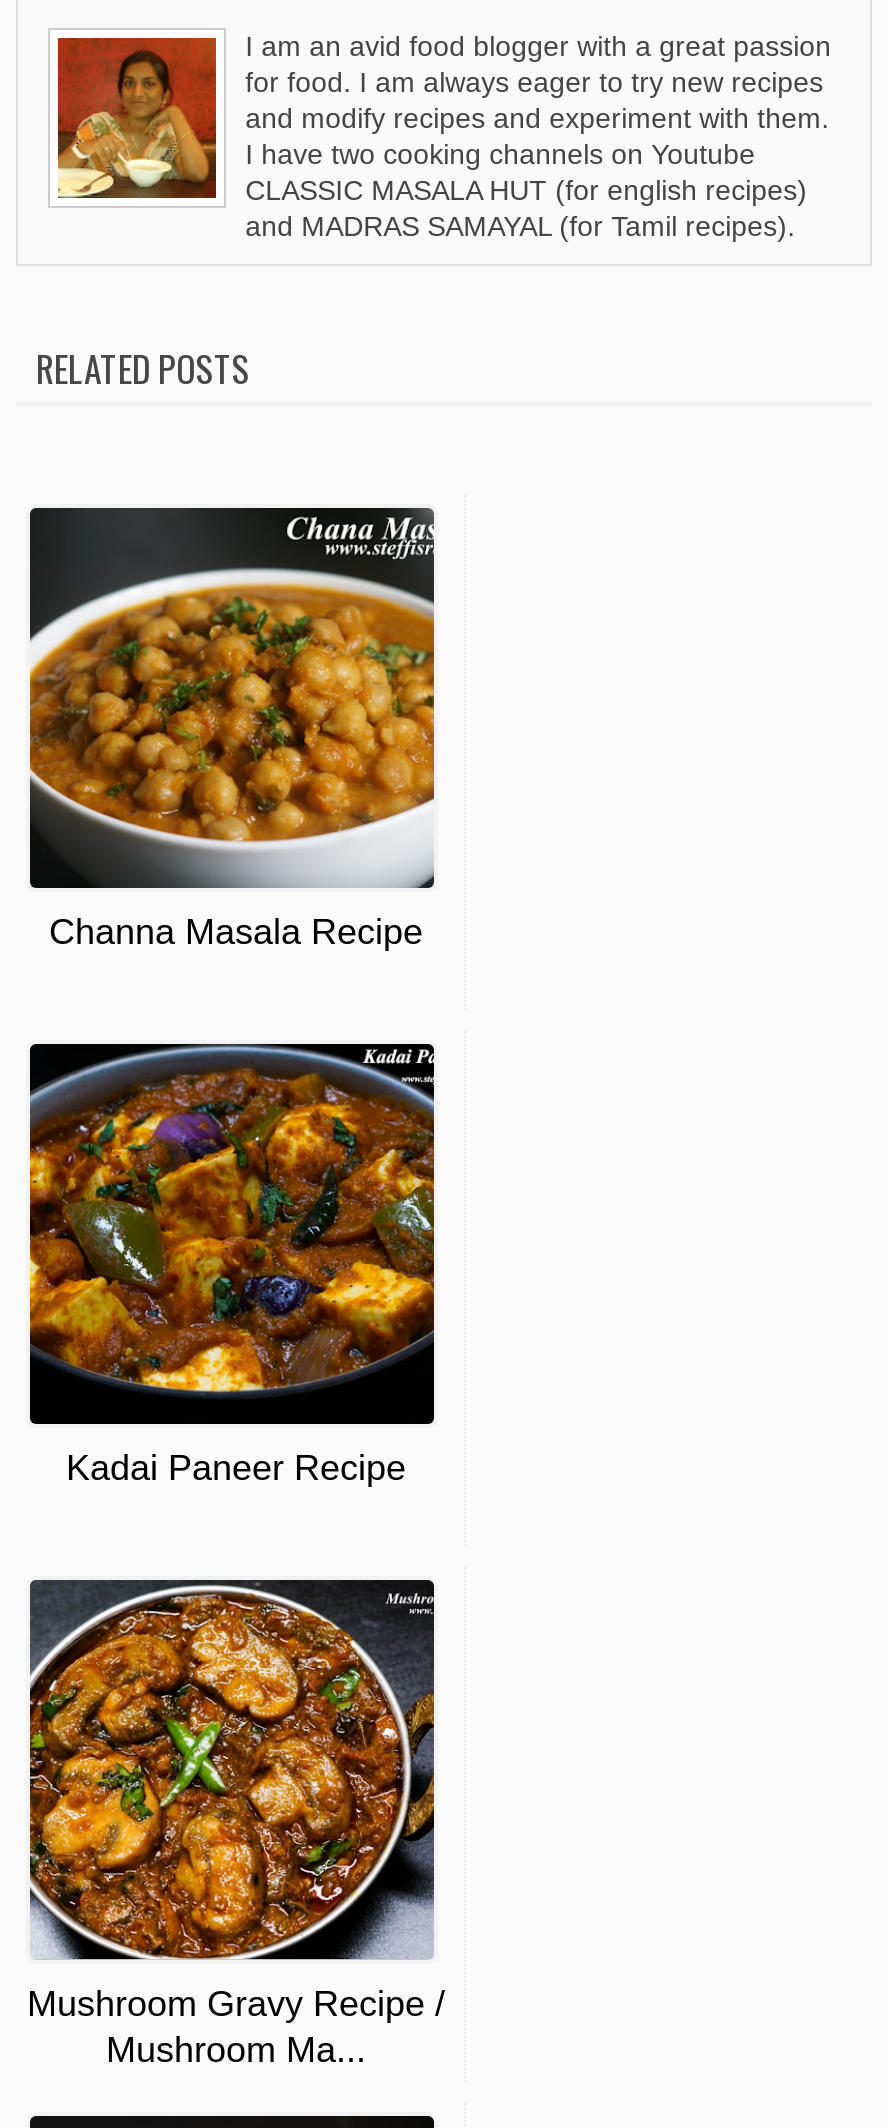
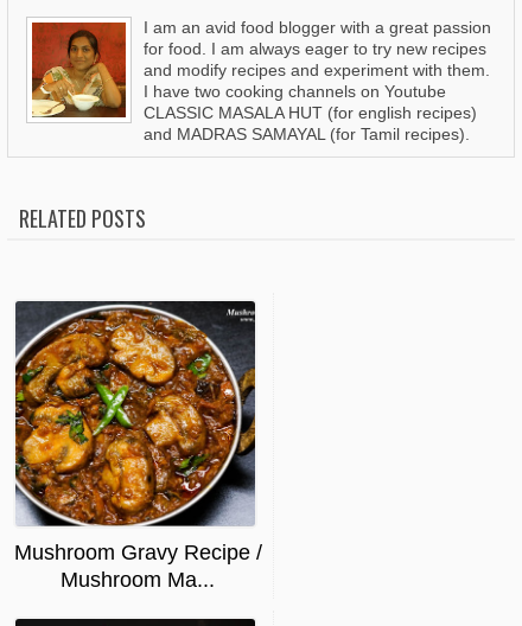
- [image]
- Channa Masala Recipe

- [image]
- Kadai Paneer Recipe
